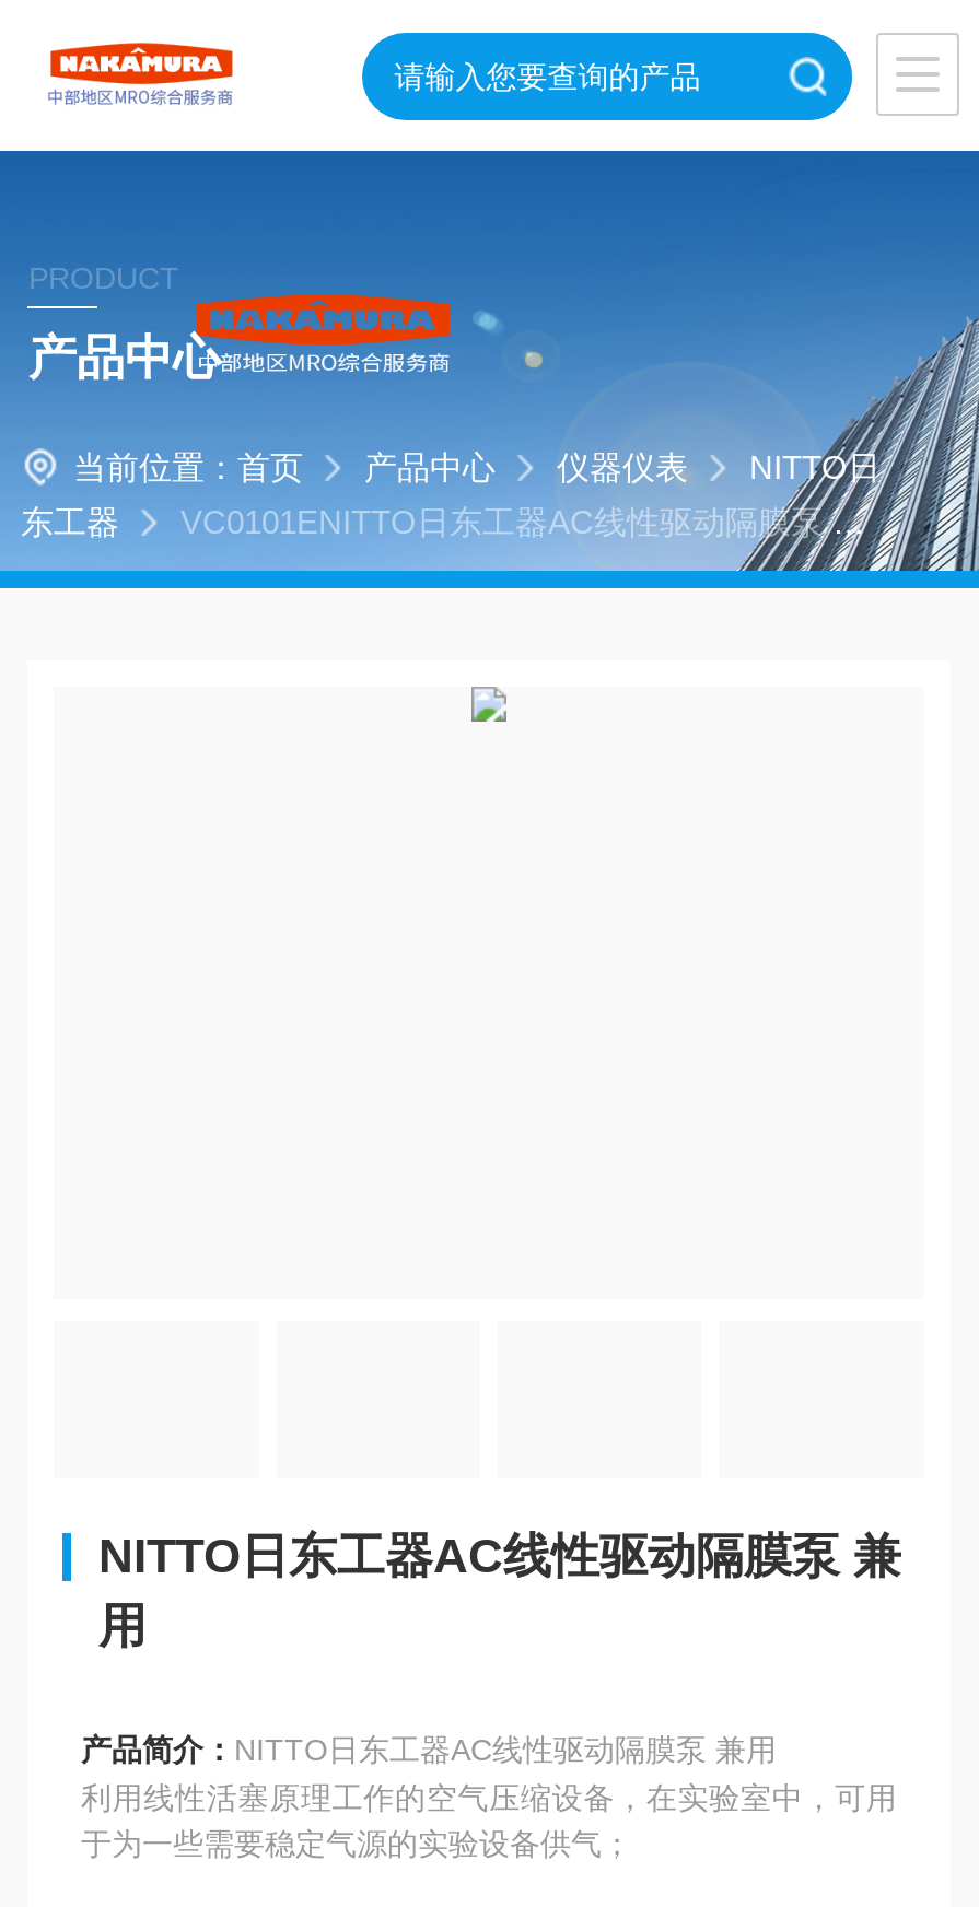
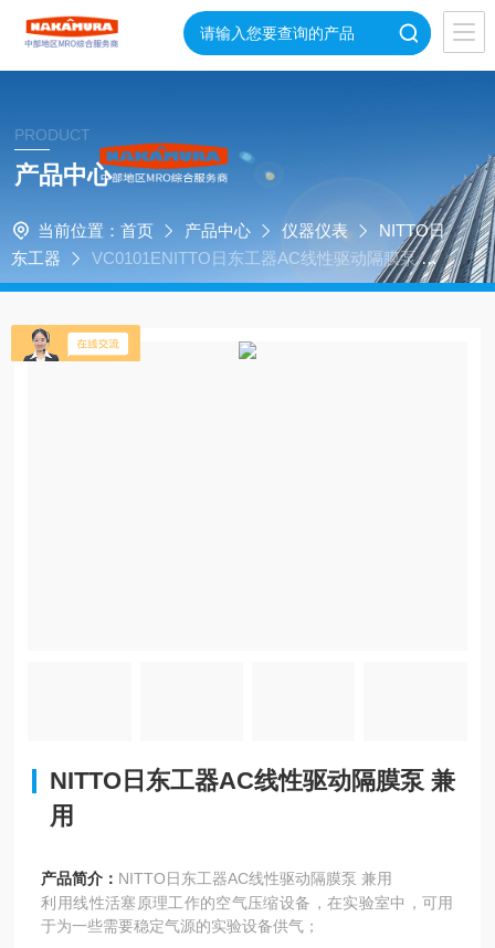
+ [image]
